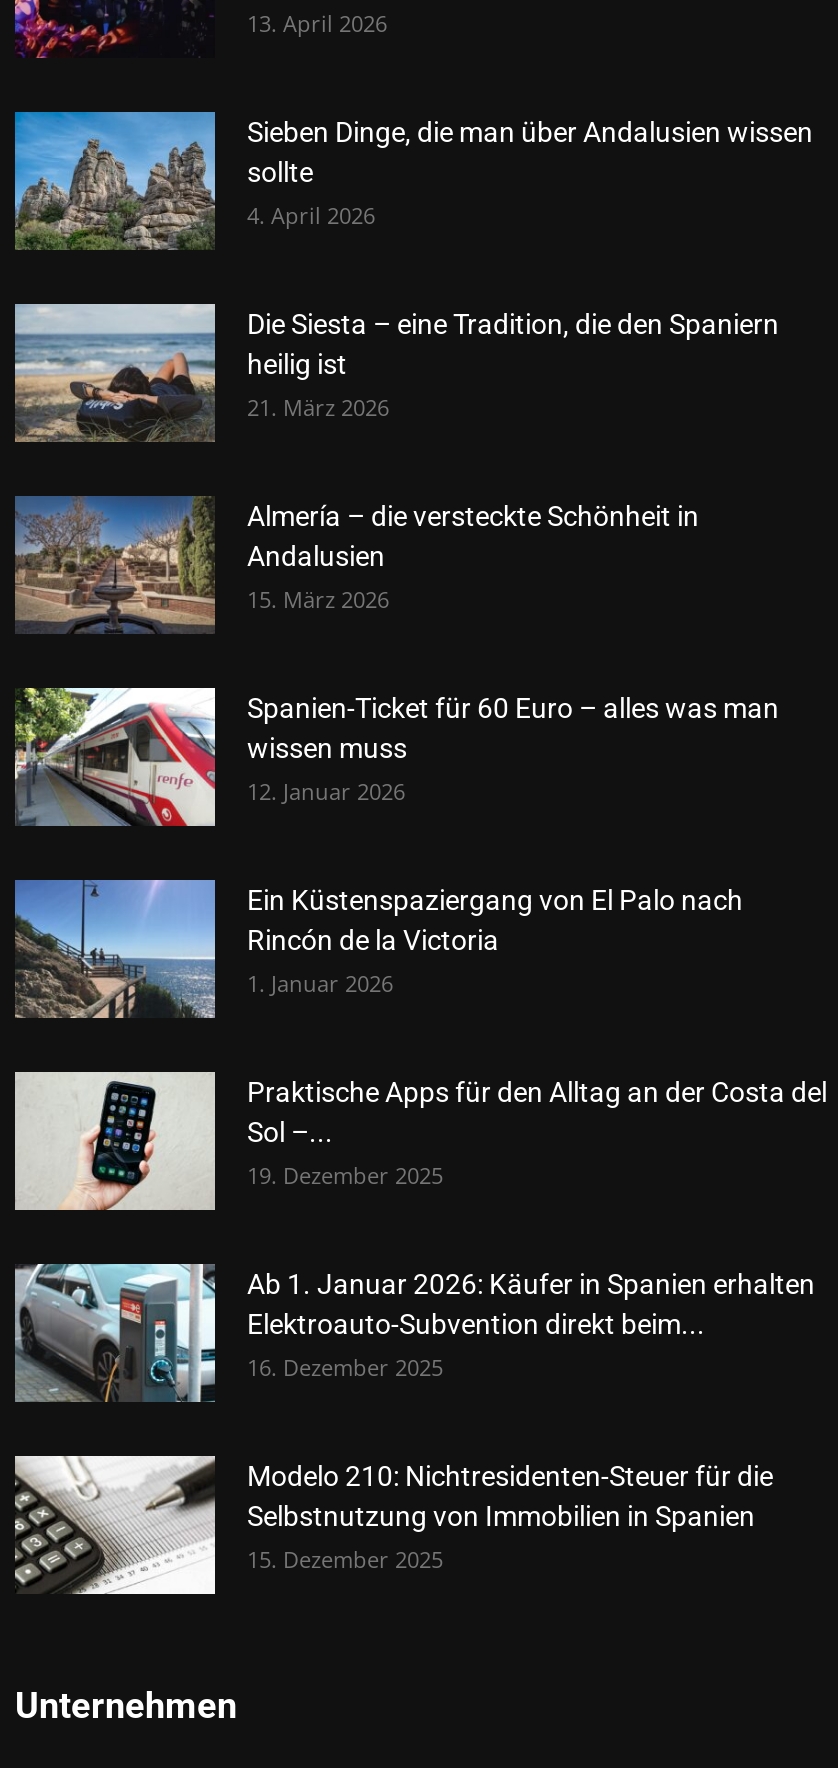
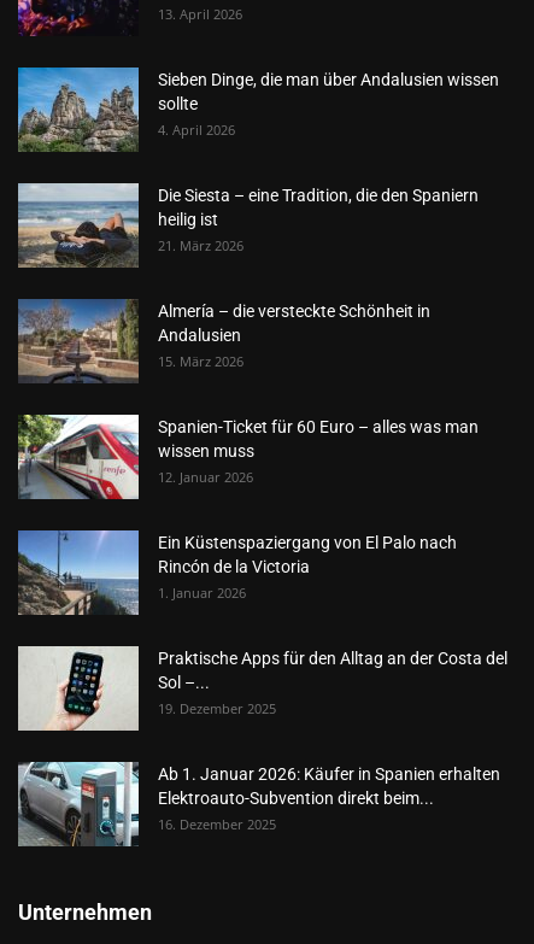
- [image]
- Modelo 210: Nichtresidenten-Steuer für die
- Selbstnutzung von Immobilien in Spanien
- 15. Dezember 2025
